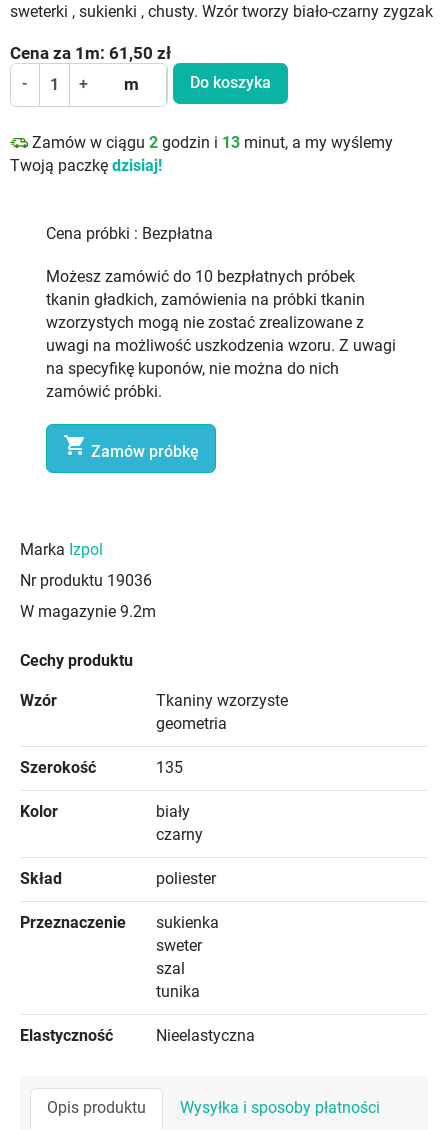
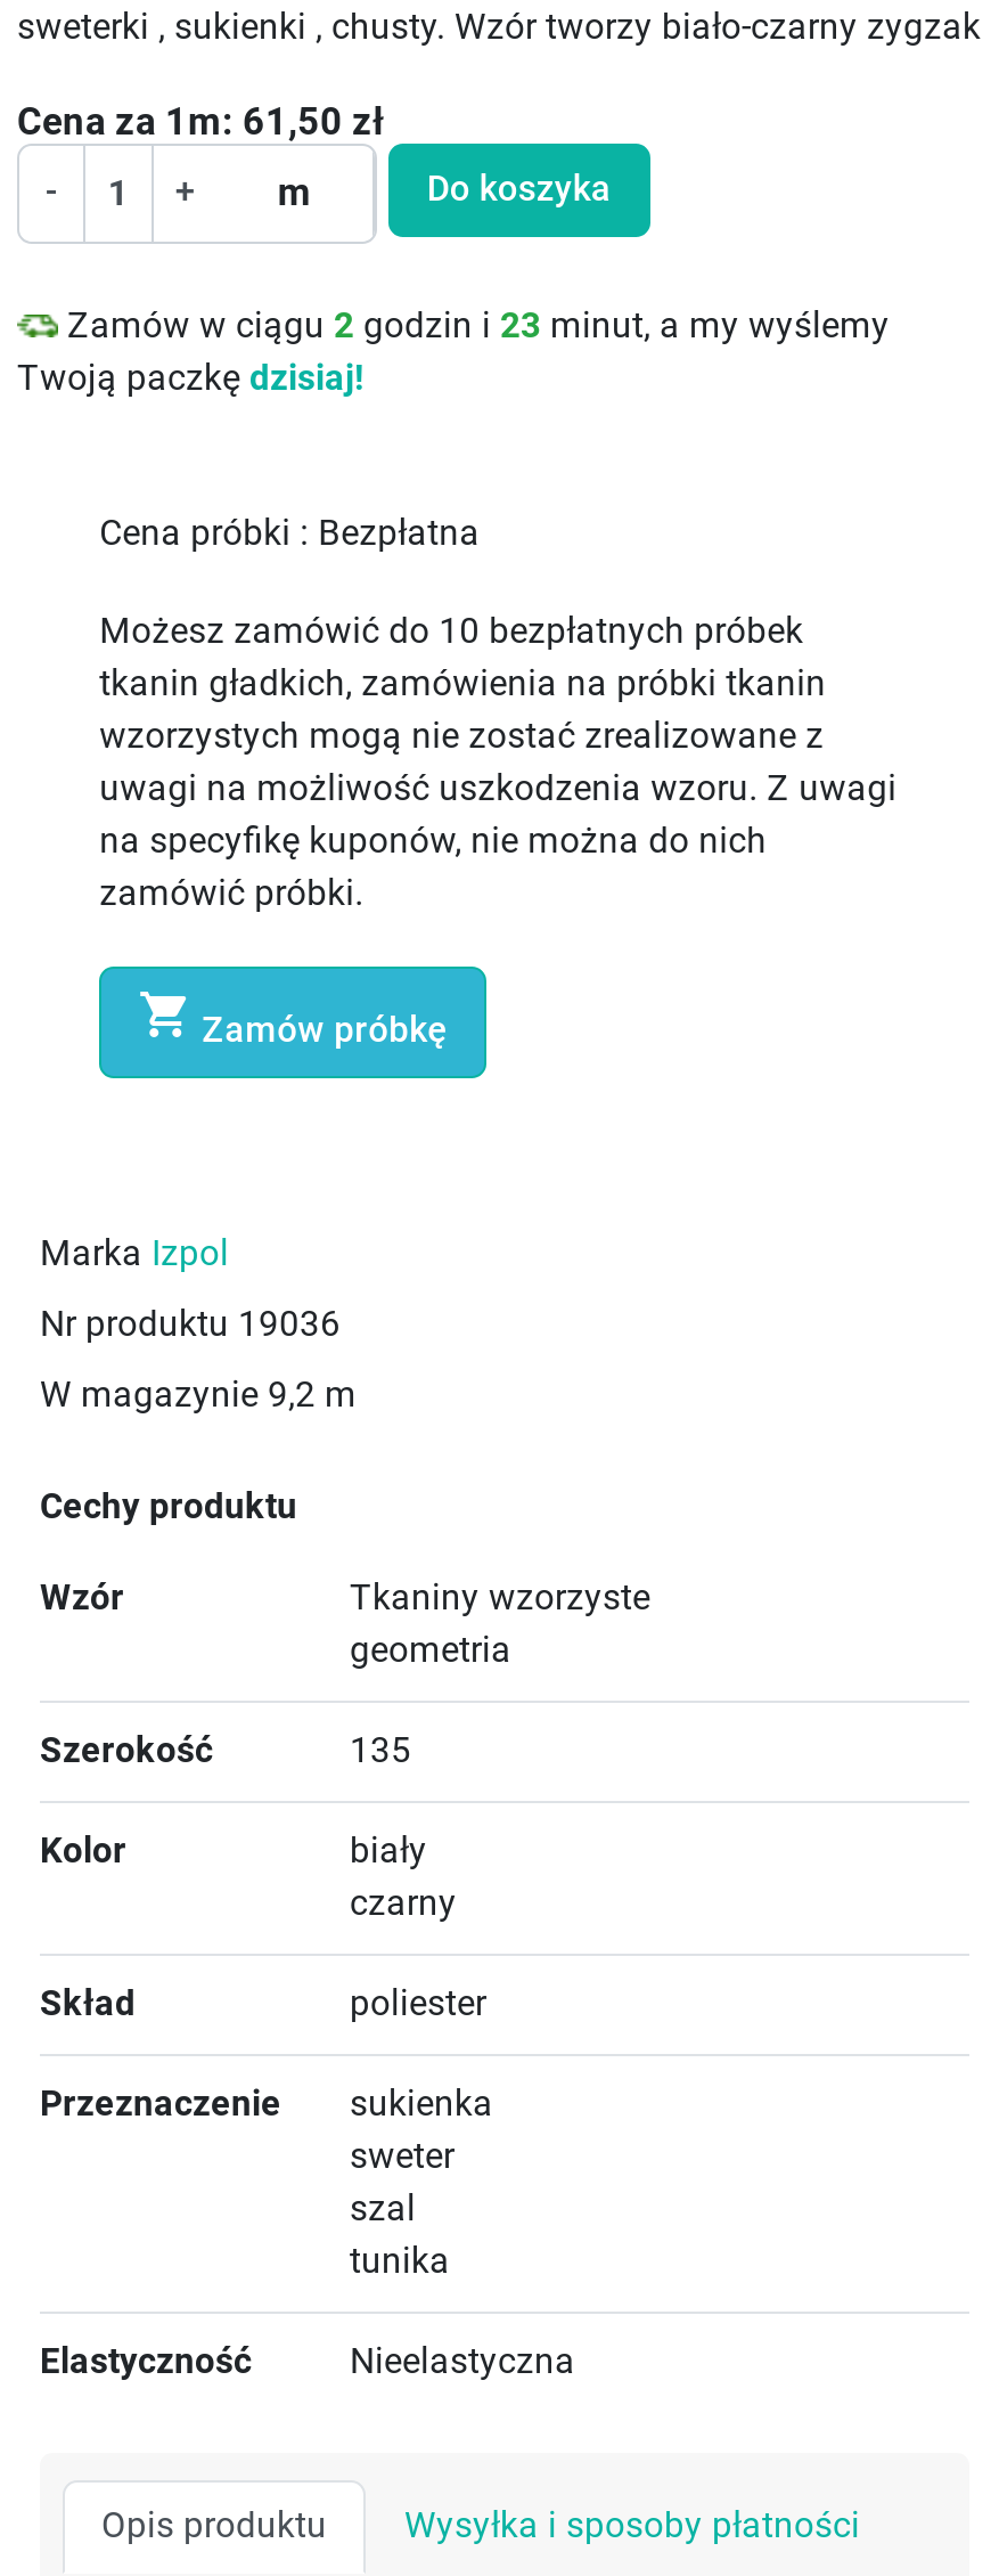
- Zamów w ciągu 2 godzin i 13 minut, a my wyślemy
+ Zamów w ciągu 2 godzin i 23 minut, a my wyślemy

- W magazynie 9.2m
+ W magazynie 9,2 m
